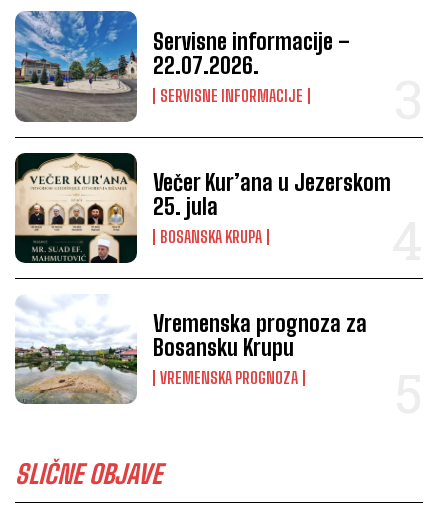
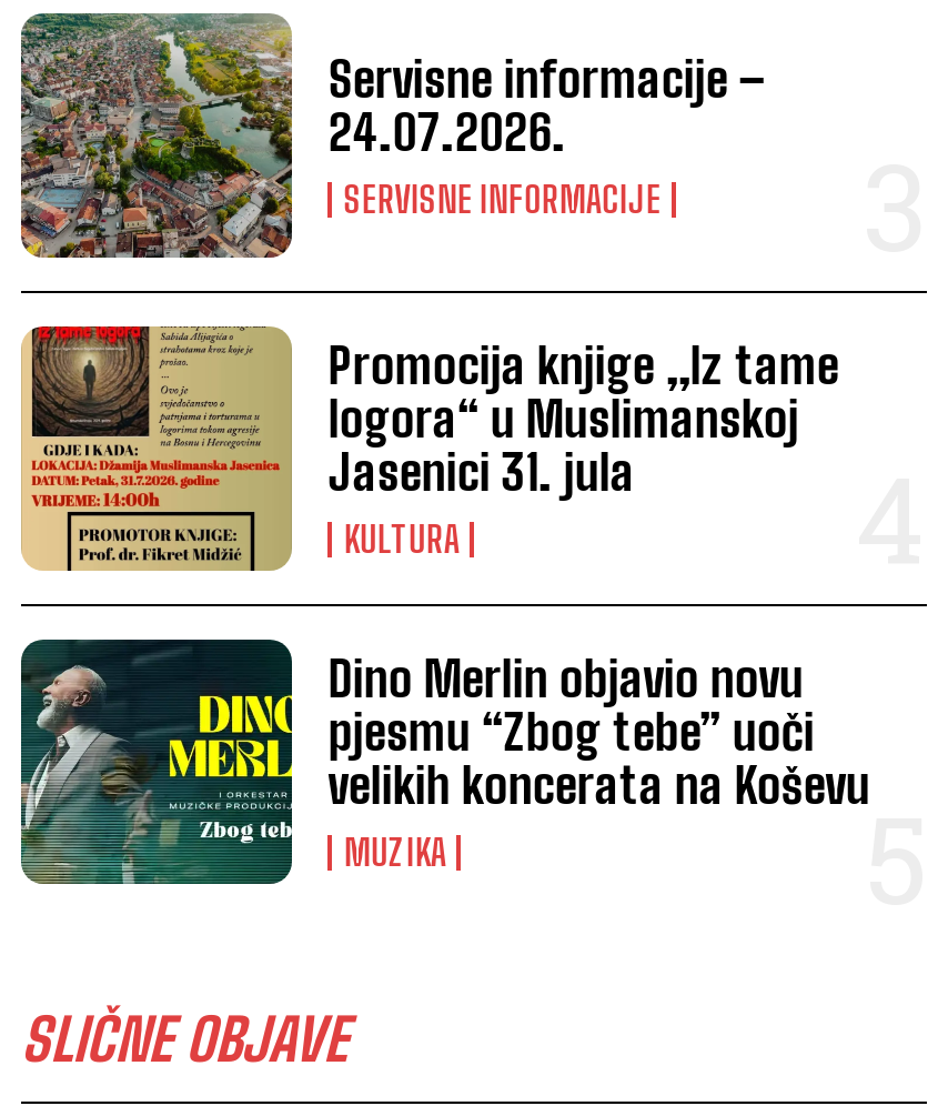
- [image]
- 22.07.2026.
+ [image]
+ 24.07.2026.

- [image]
- Večer Kur’ana u Jezerskom
- 25. jula
- BOSANSKA KRUPA
+ [image]
+ Promocija knjige „Iz tame
+ logora“ u Muslimanskoj
+ Jasenici 31. jula
+ KULTURA

- [image]
- Vremenska prognoza za
- Bosansku Krupu
- VREMENSKA PROGNOZA
+ [image]
+ Dino Merlin objavio novu
+ pjesmu “Zbog tebe” uoči
+ velikih koncerata na Koševu
+ MUZIKA
